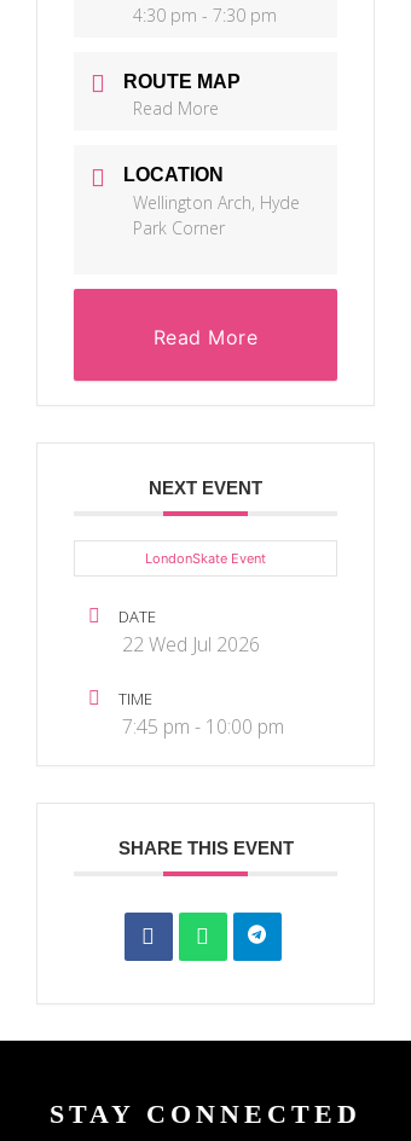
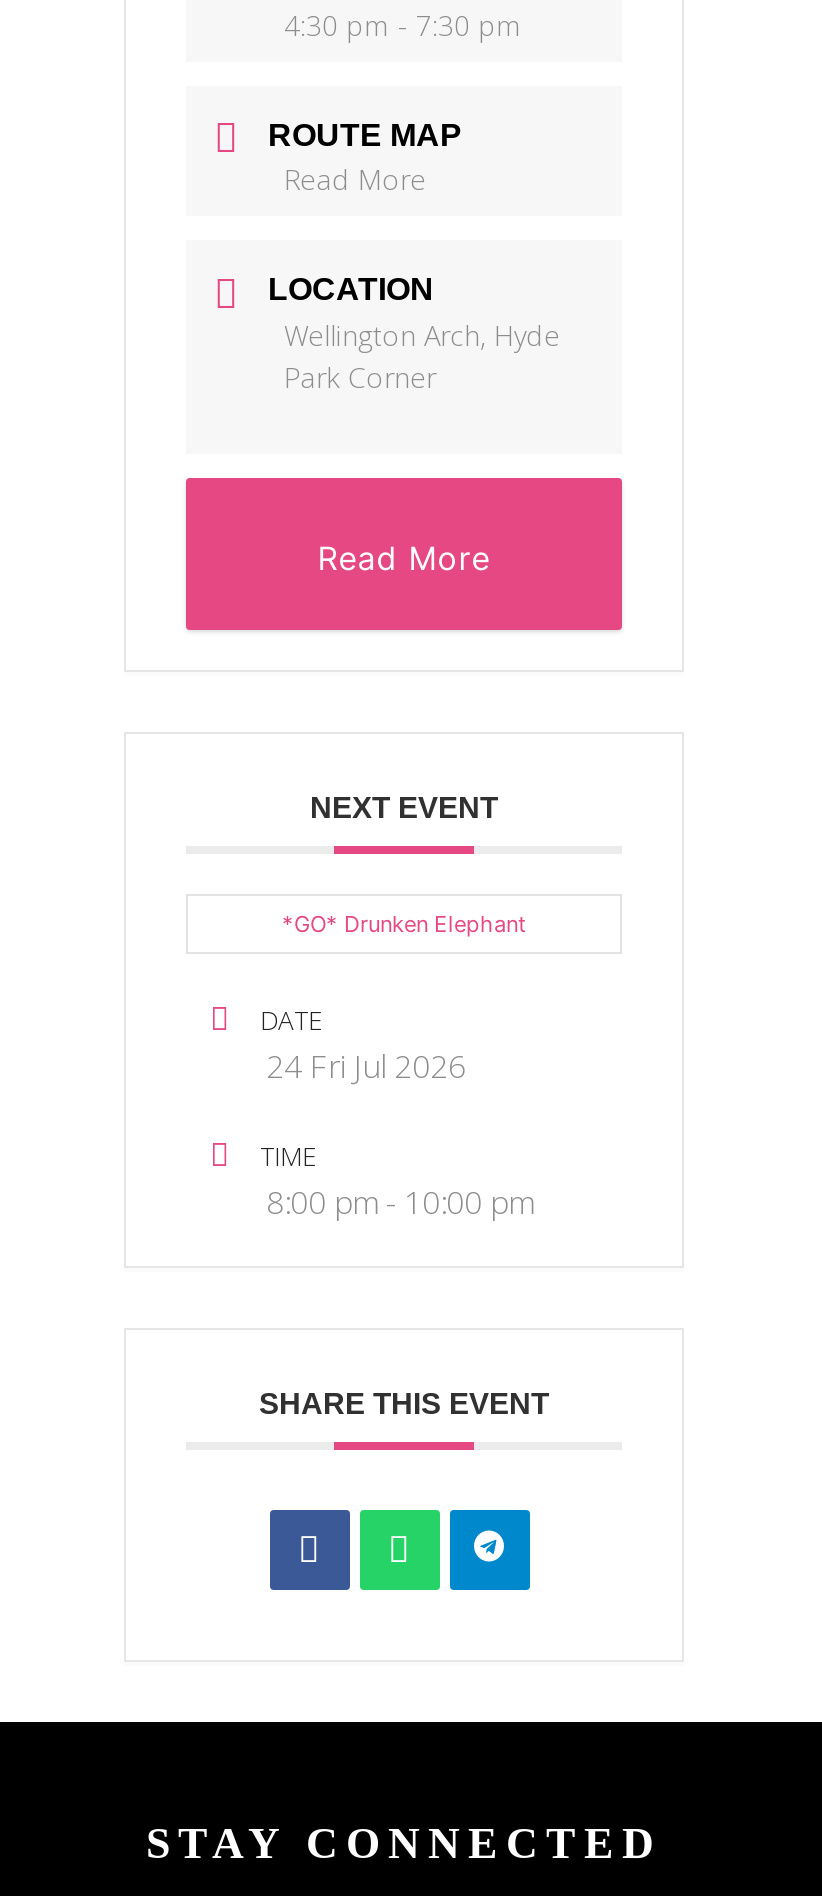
- LondonSkate Event
+ *GO* Drunken Elephant

- 22 Wed Jul 2026
+ 24 Fri Jul 2026

- 7:45 pm - 10:00 pm
+ 8:00 pm - 10:00 pm
